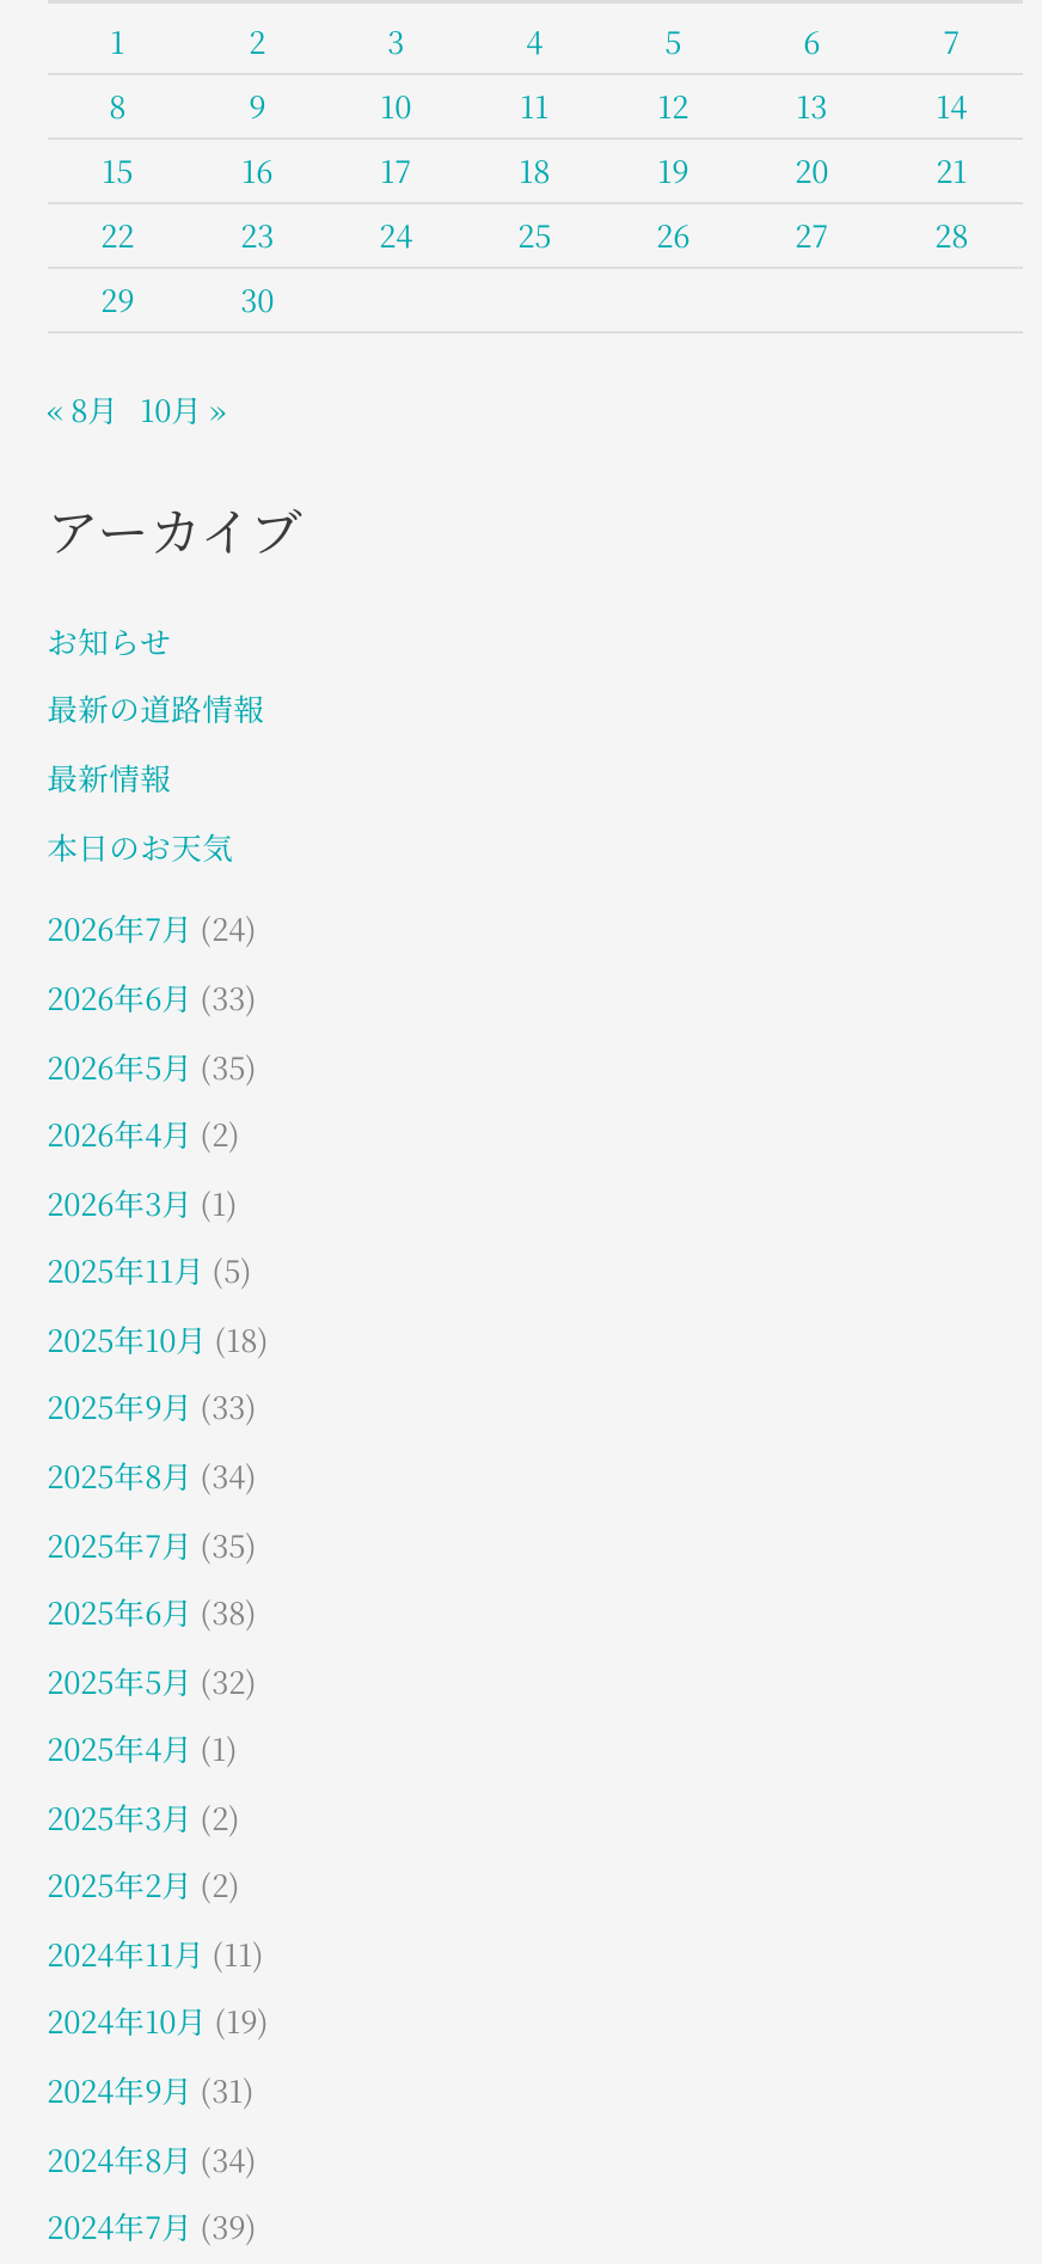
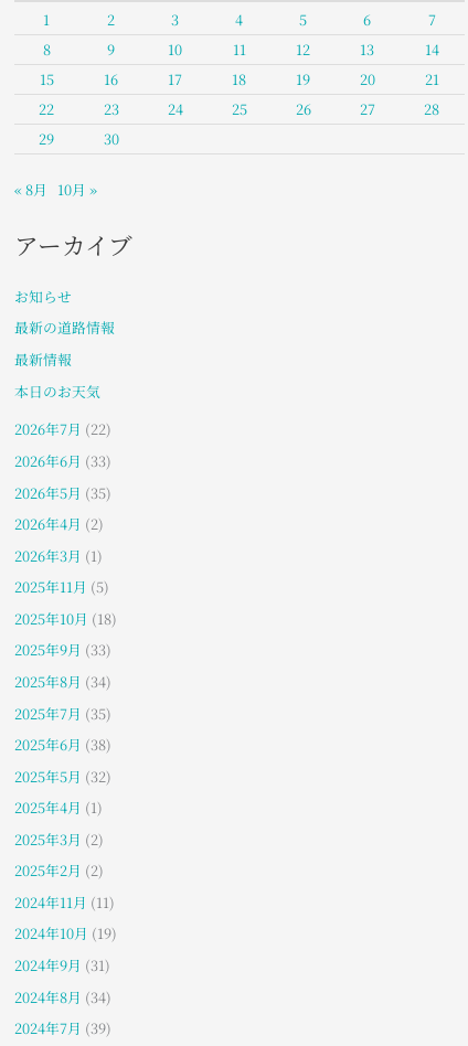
- 2026年7月(24)
+ 2026年7月(22)
